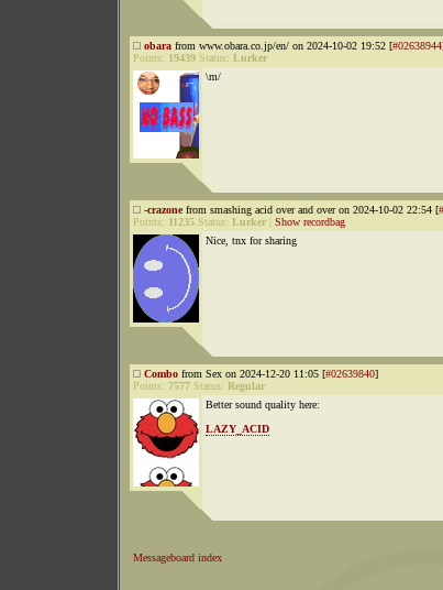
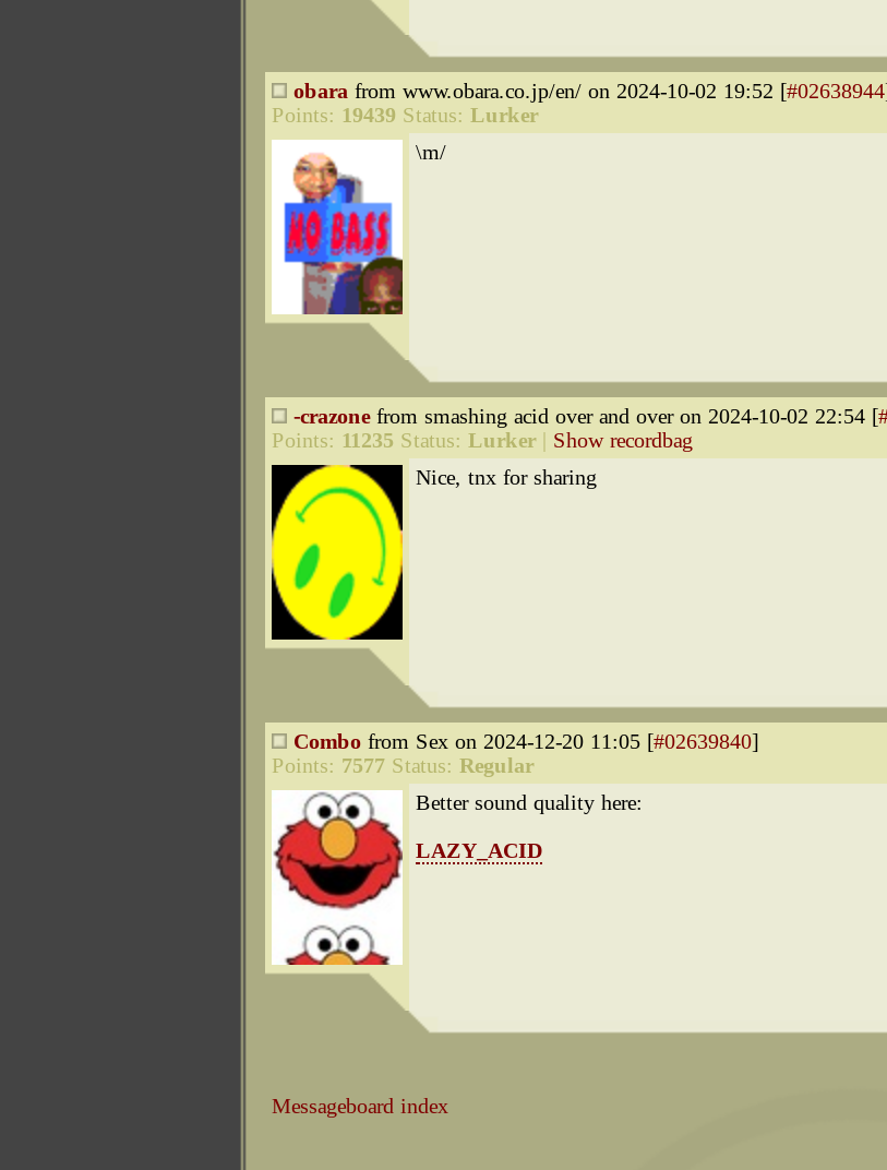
- [image]
+ [image]

- [image]
+ [image]
